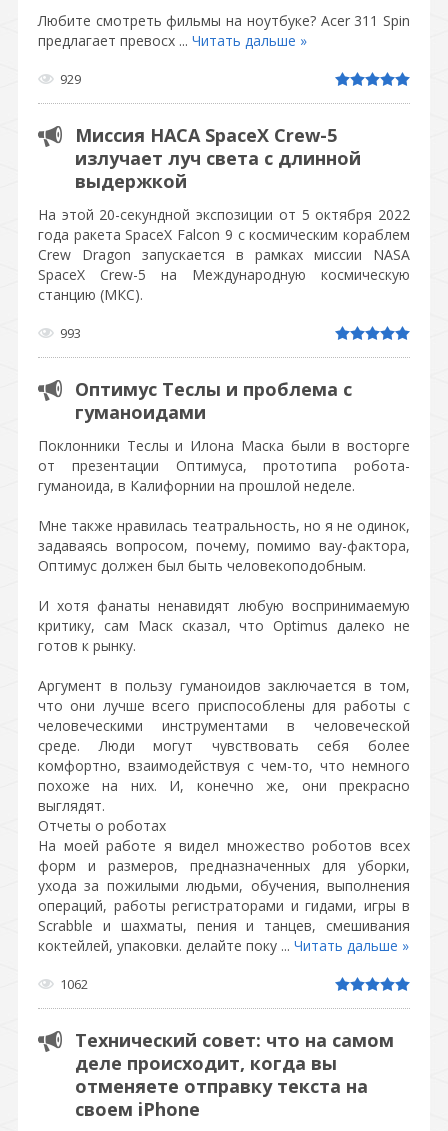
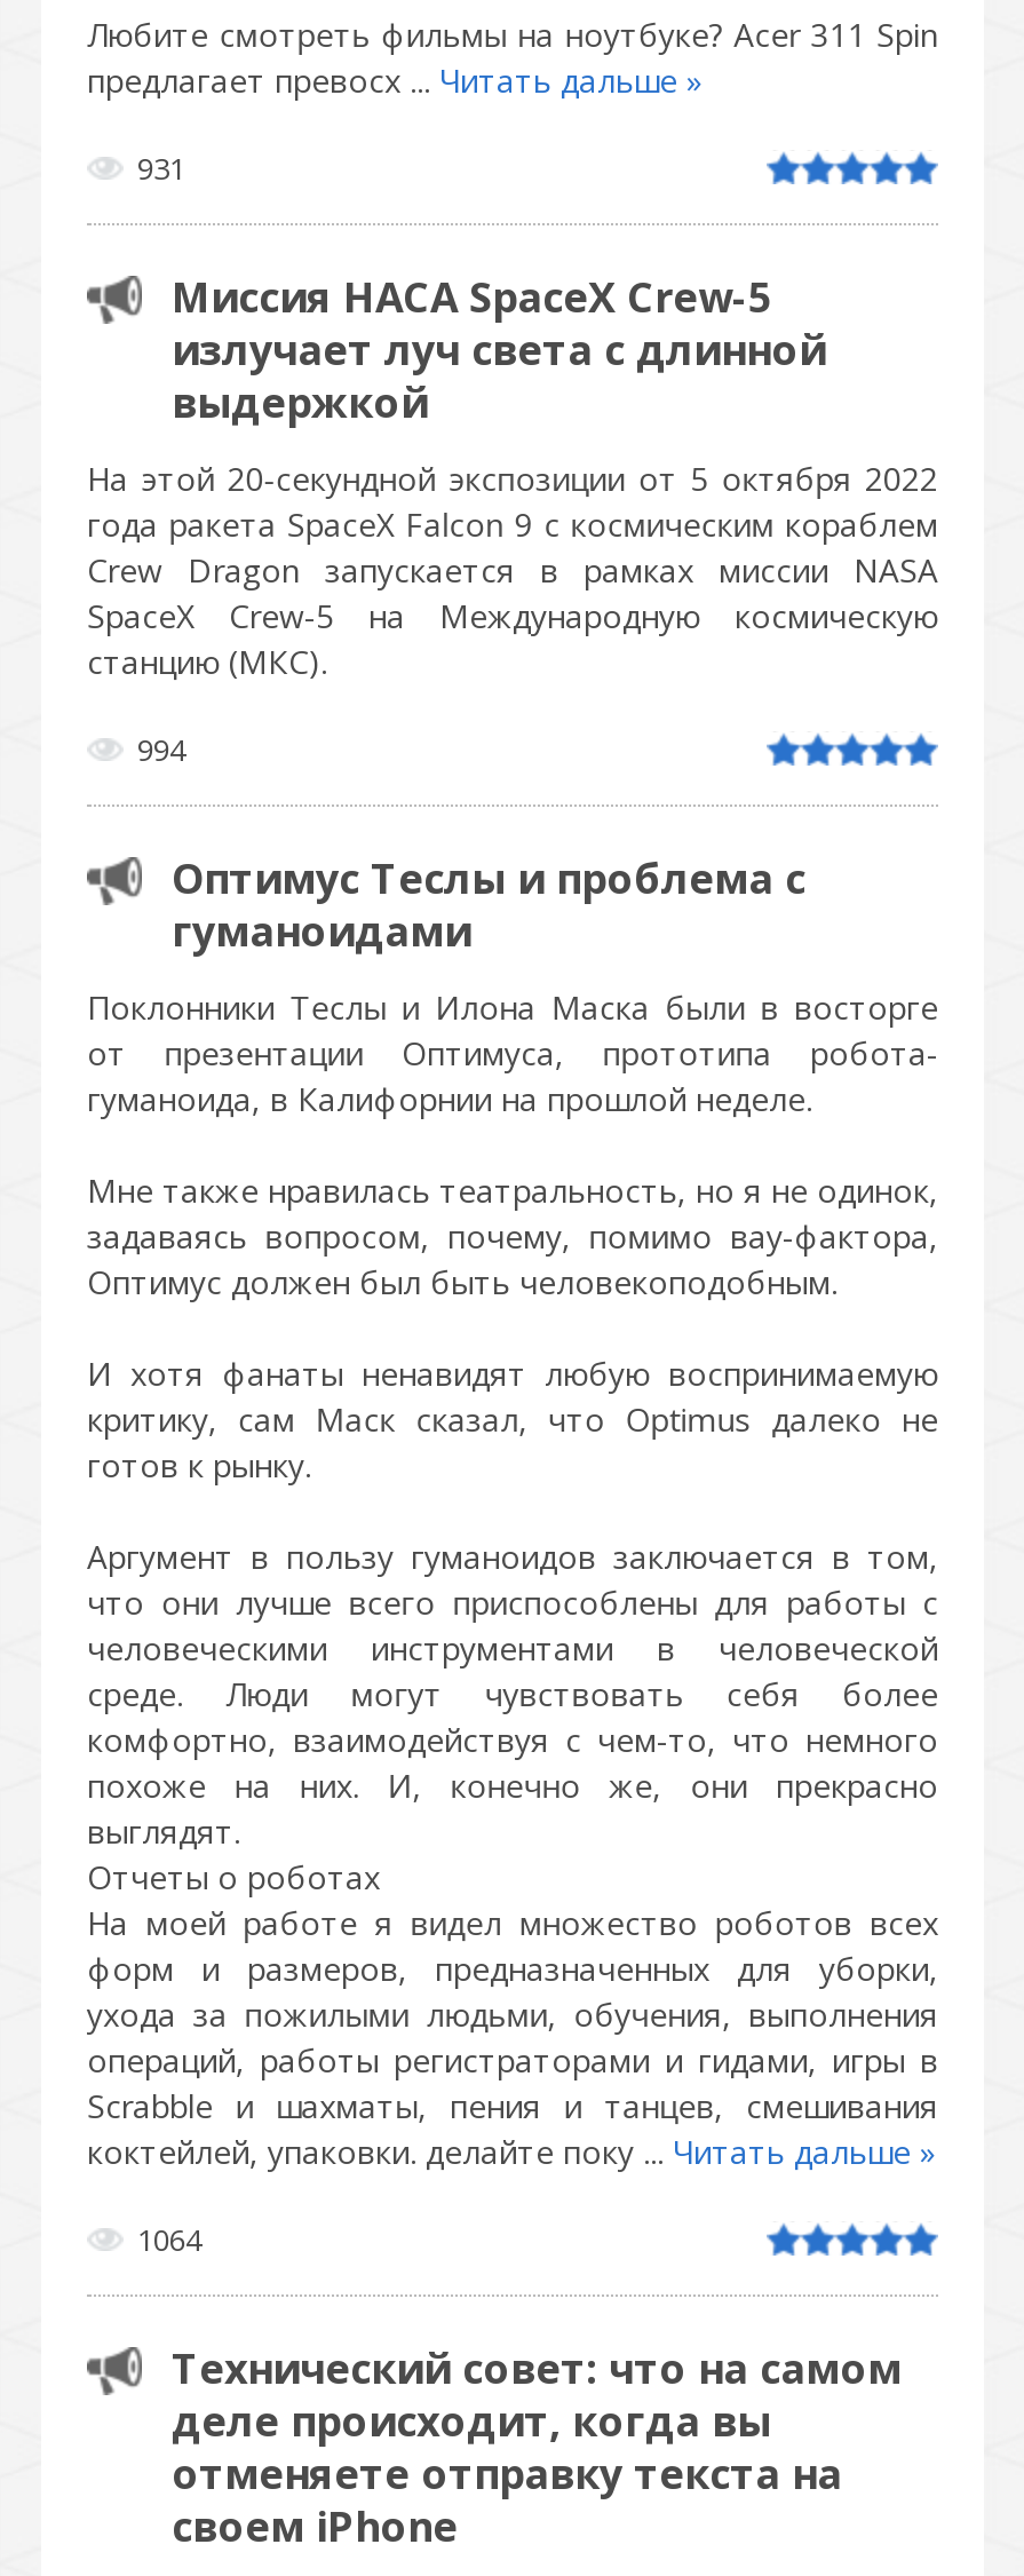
- 929
+ 931

- 993
+ 994

- 1062
+ 1064
